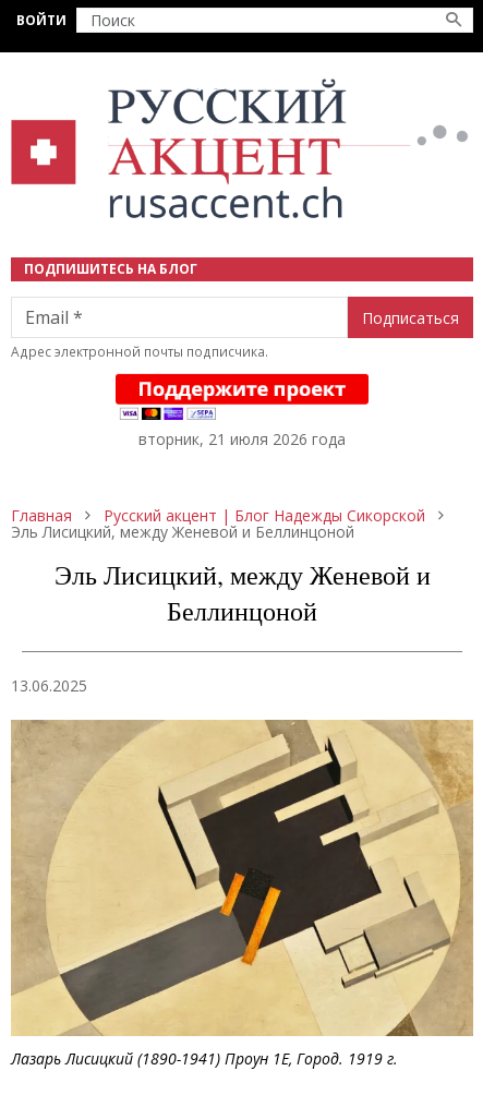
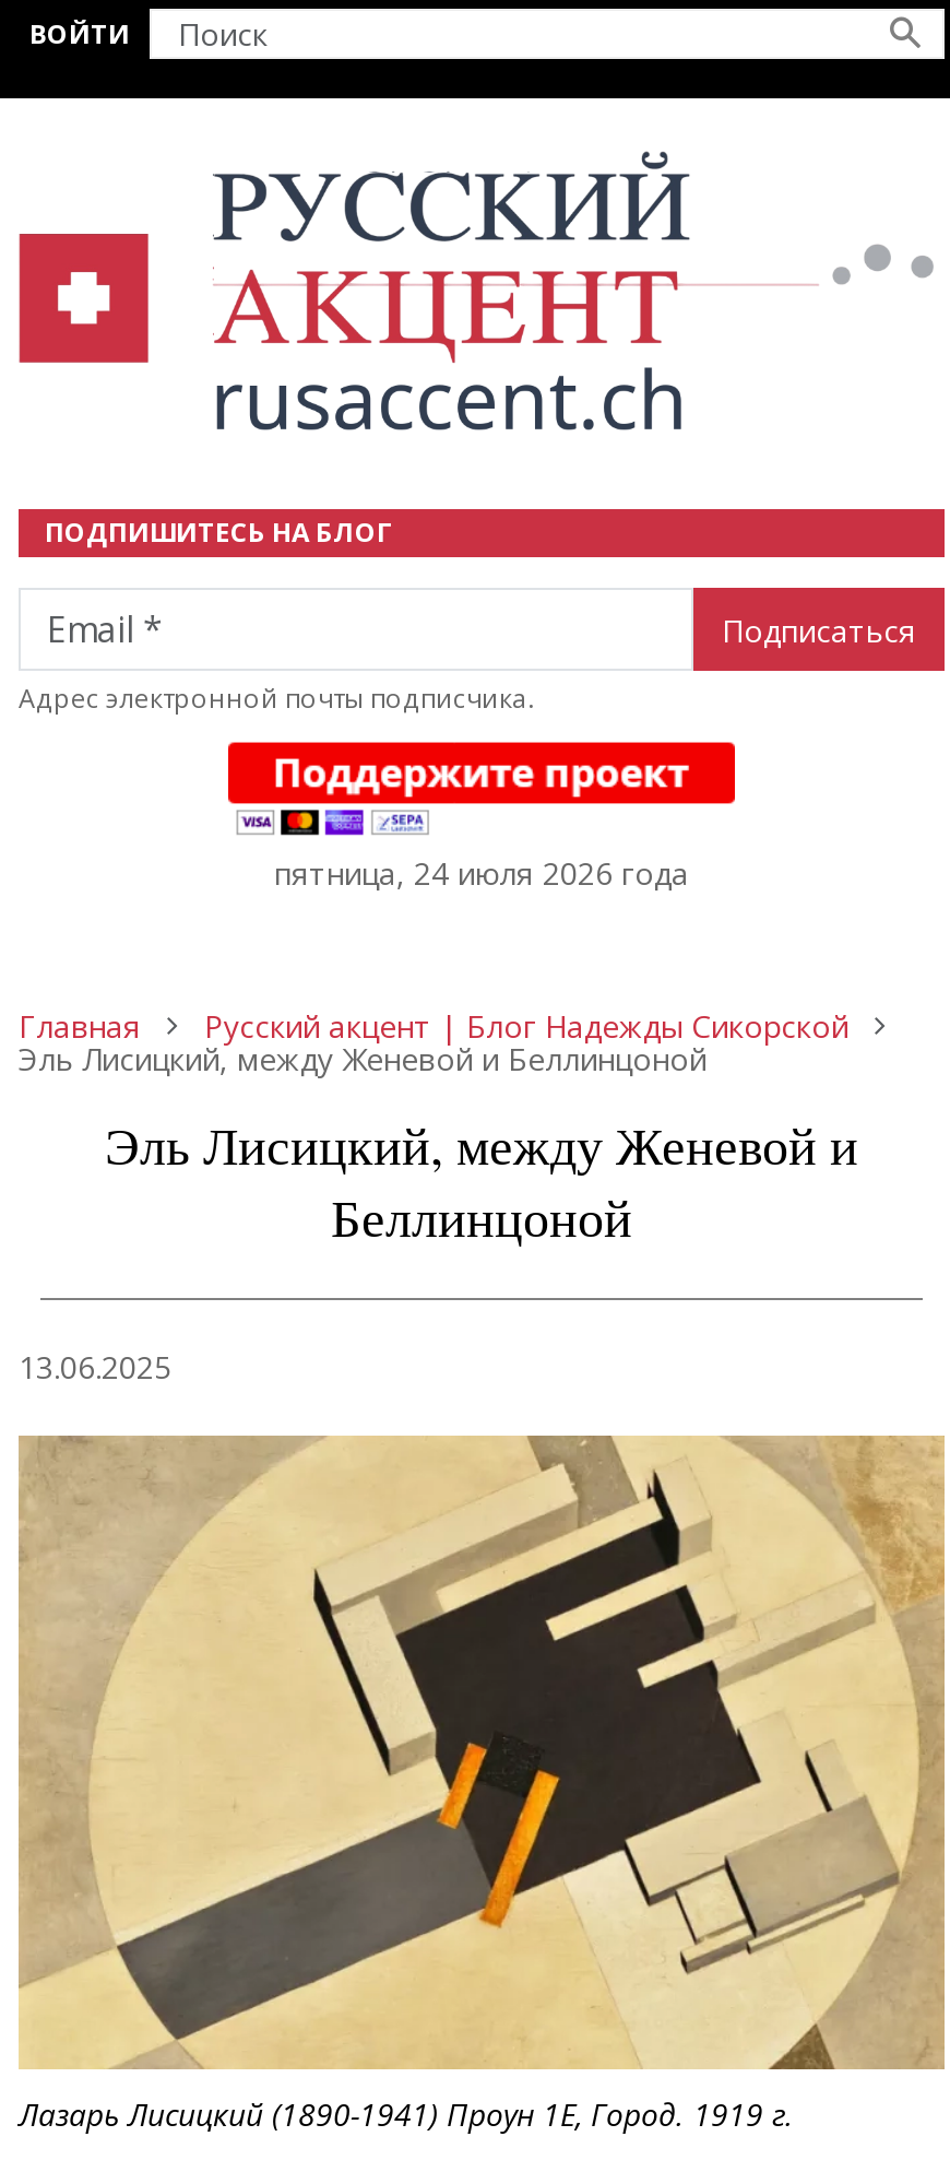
- вторник, 21 июля 2026 года
+ пятница, 24 июля 2026 года
